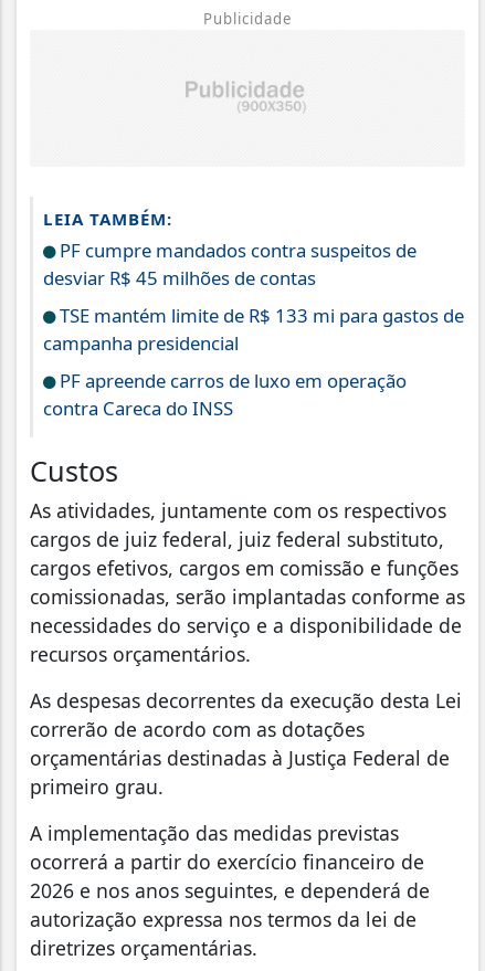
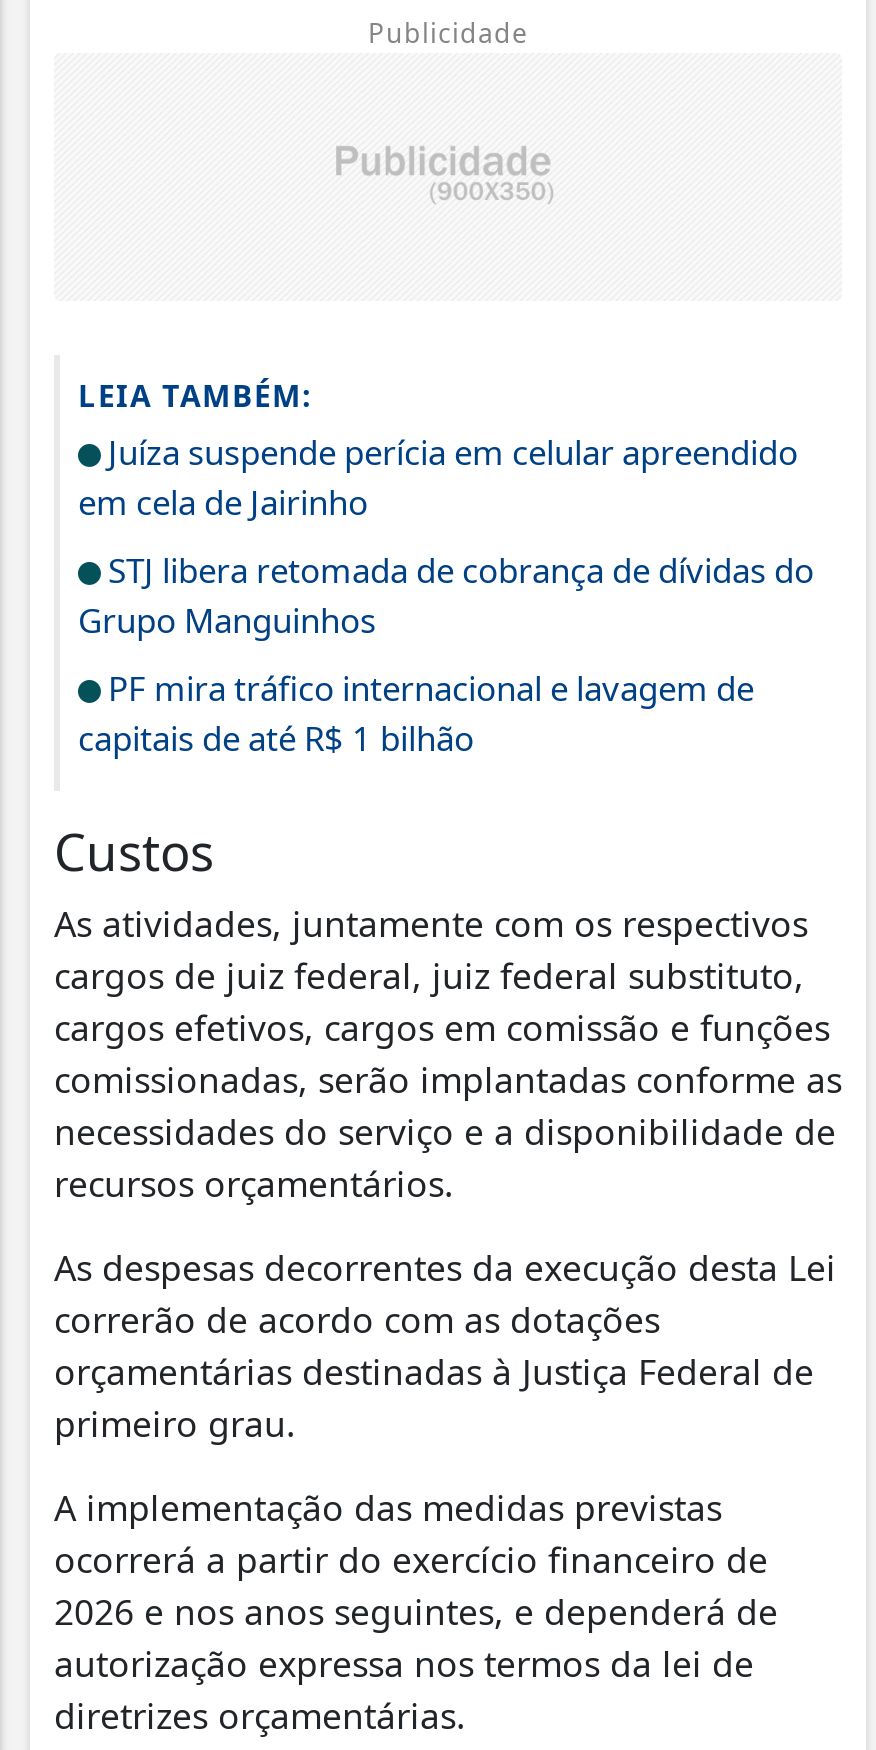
- PF cumpre mandados contra suspeitos de
- desviar R$ 45 milhões de contas
+ Juíza suspende perícia em celular apreendido
+ em cela de Jairinho

- TSE mantém limite de R$ 133 mi para gastos de
- campanha presidencial
+ STJ libera retomada de cobrança de dívidas do
+ Grupo Manguinhos

- PF apreende carros de luxo em operação
- contra Careca do INSS
+ PF mira tráfico internacional e lavagem de
+ capitais de até R$ 1 bilhão
